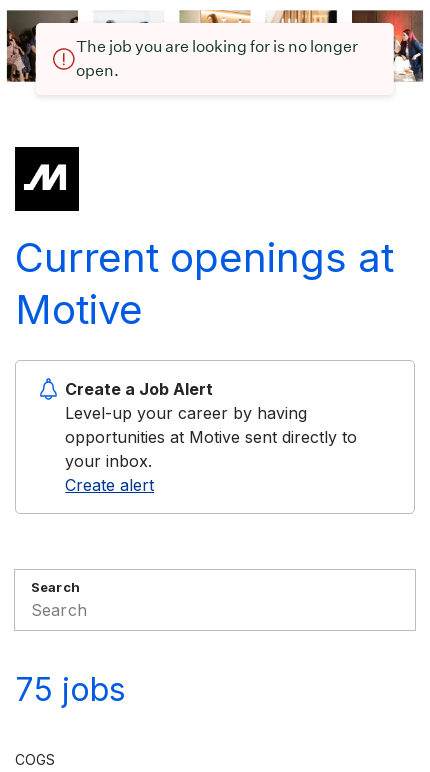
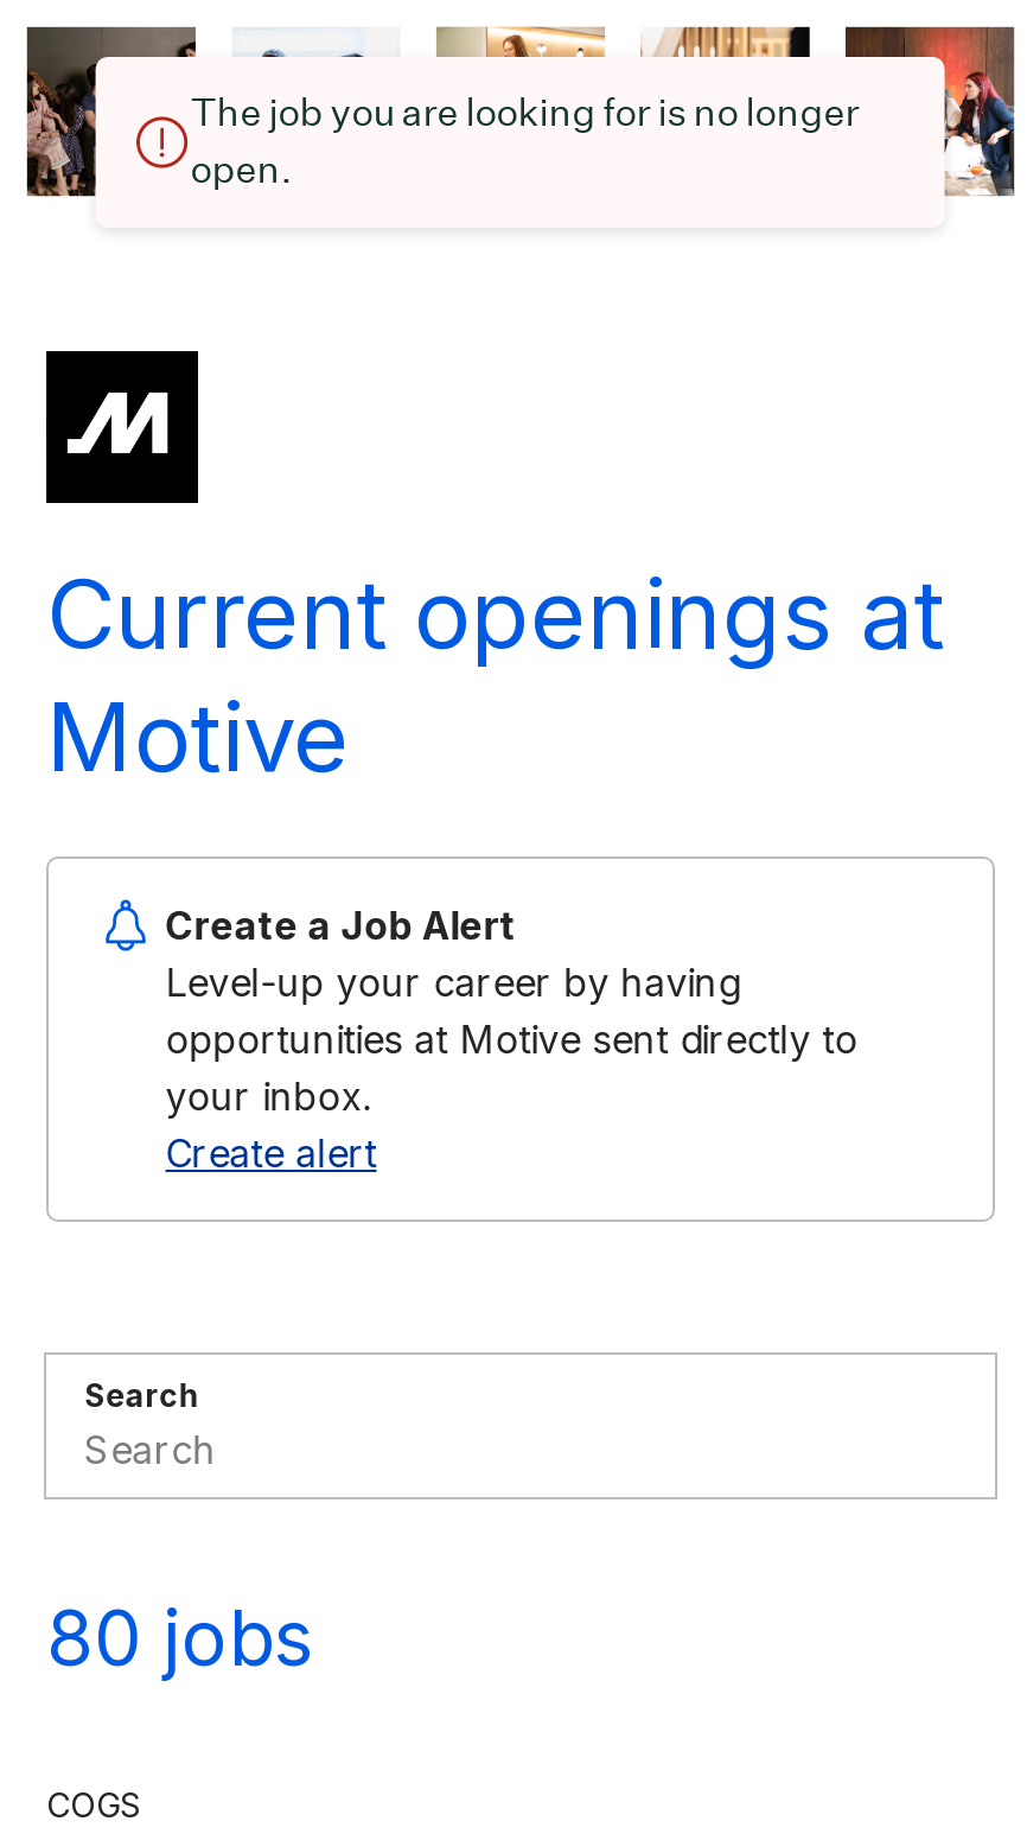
- 75 jobs
+ 80 jobs
